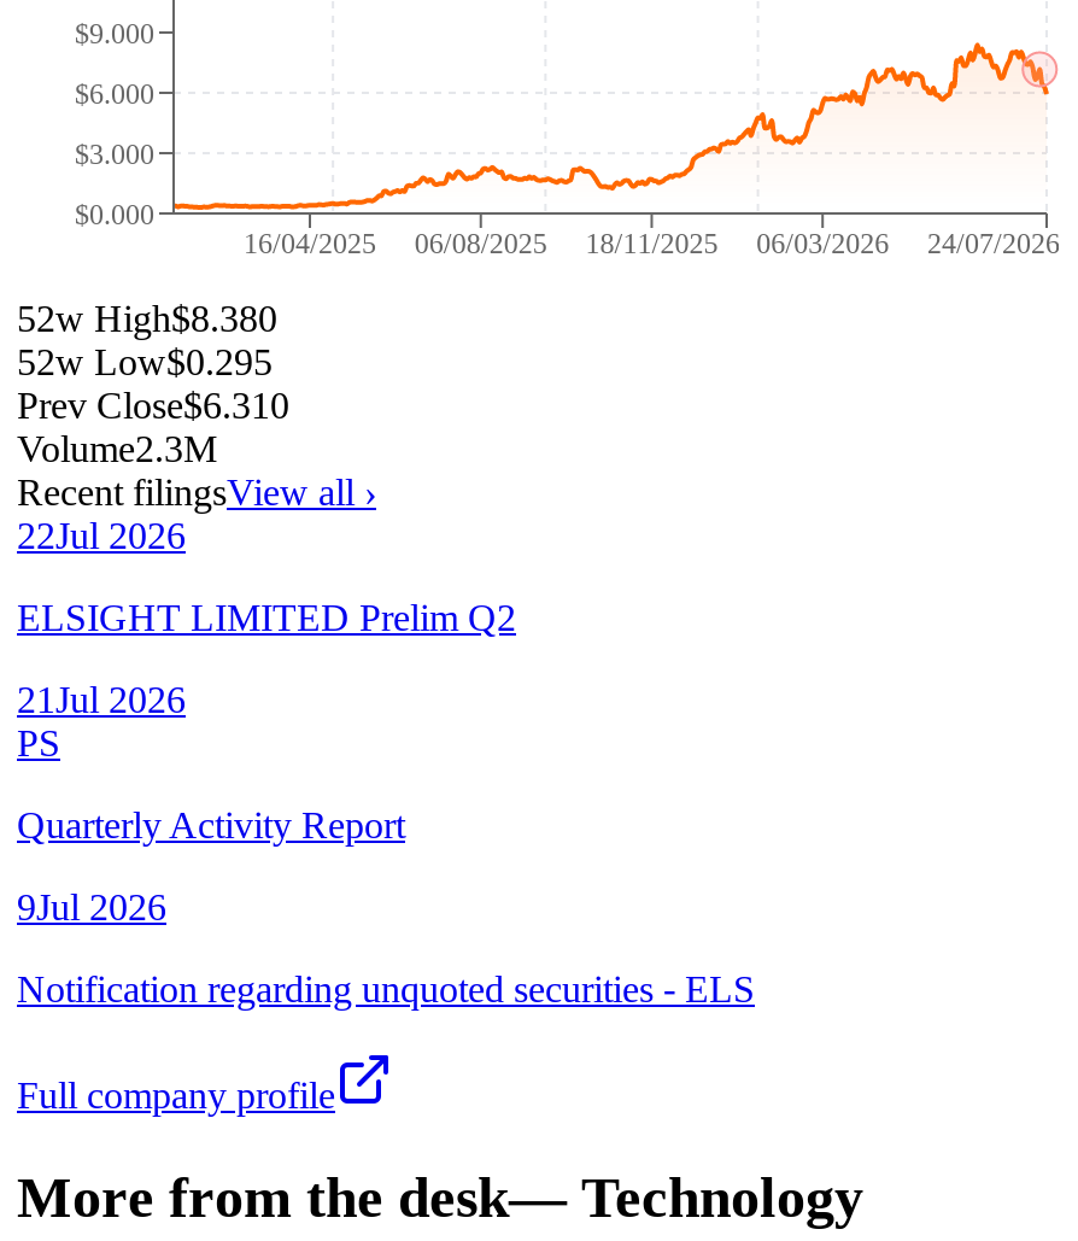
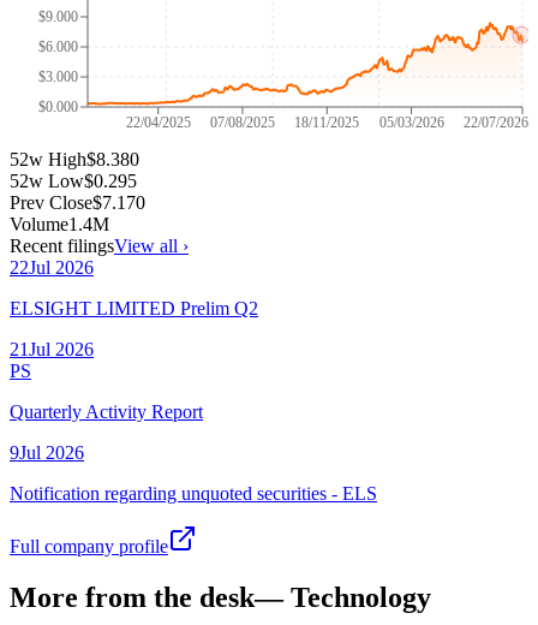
- 16/04/2025
+ 22/04/2025

- 06/08/2025
+ 07/08/2025

- 06/03/2026
+ 05/03/2026

- 24/07/2026
+ 22/07/2026

- Prev Close$6.310
+ Prev Close$7.170

- Volume2.3M
+ Volume1.4M
